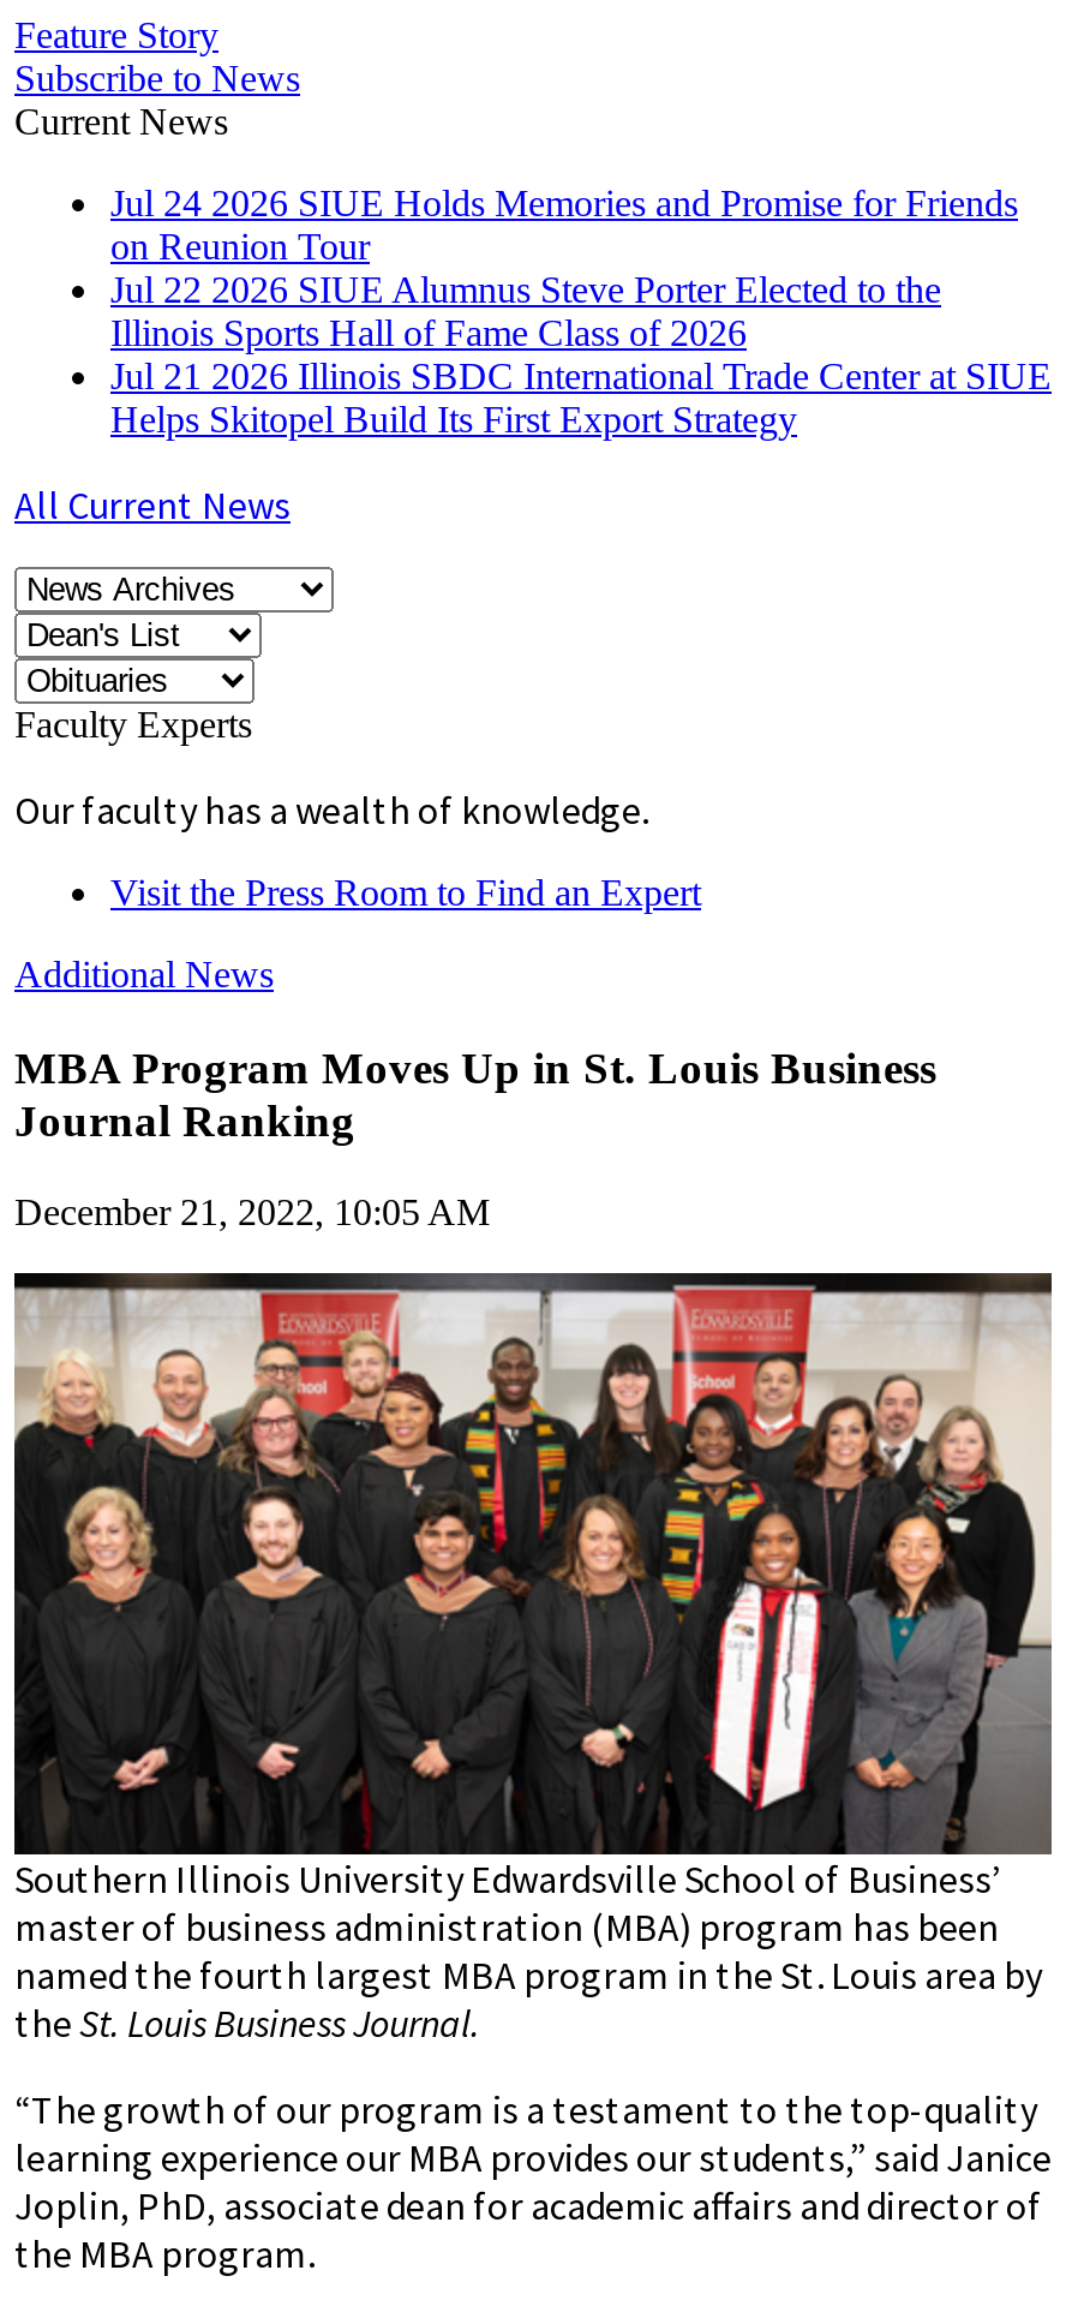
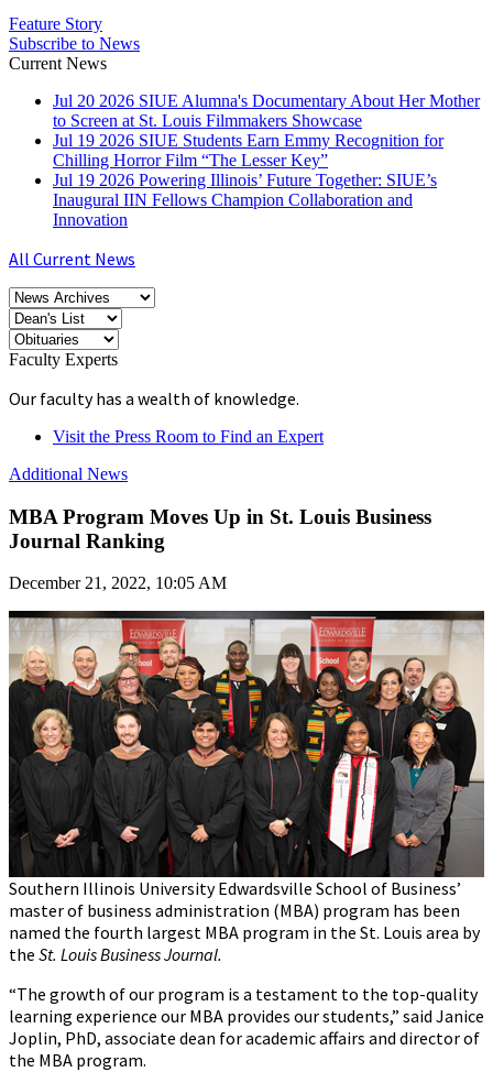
- Jul 24 2026 SIUE Holds Memories and Promise for Friends
- on Reunion Tour
- Jul 22 2026 SIUE Alumnus Steve Porter Elected to the
- Illinois Sports Hall of Fame Class of 2026
- Jul 21 2026 Illinois SBDC International Trade Center at SIUE
- Helps Skitopel Build Its First Export Strategy
+ Jul 20 2026 SIUE Alumna's Documentary About Her Mother
+ to Screen at St. Louis Filmmakers Showcase
+ Jul 19 2026 SIUE Students Earn Emmy Recognition for
+ Chilling Horror Film “The Lesser Key”
+ Jul 19 2026 Powering Illinois’ Future Together: SIUE’s
+ Inaugural IIN Fellows Champion Collaboration and
+ Innovation
